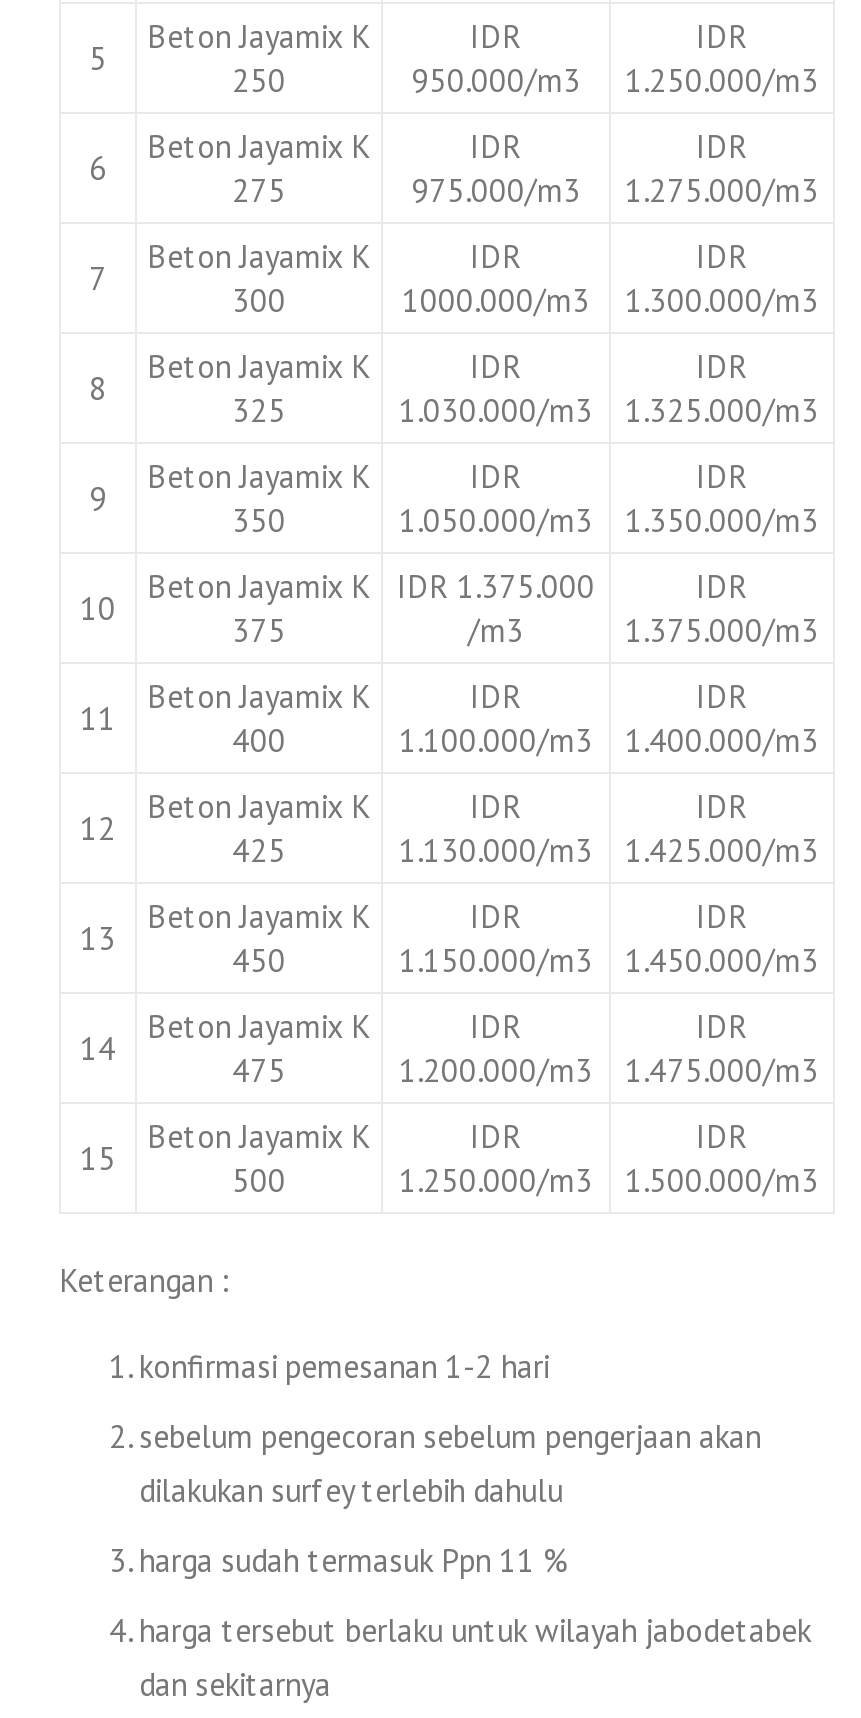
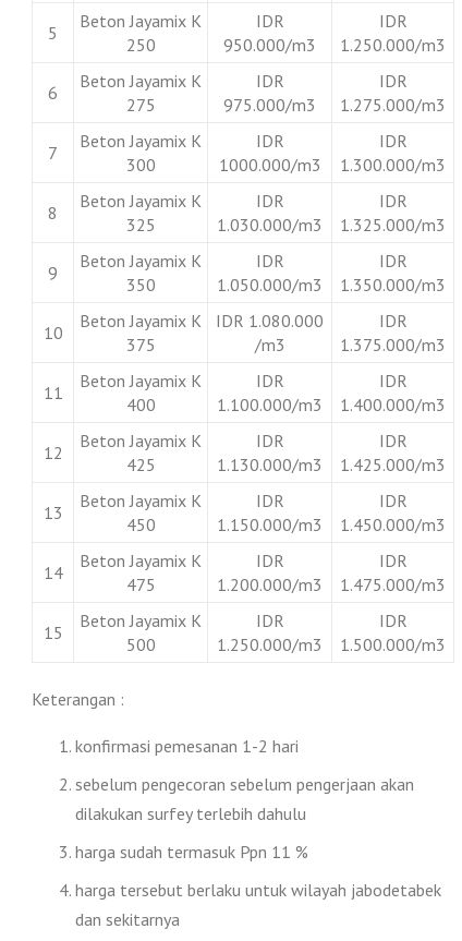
- Beton Jayamix K IDR 1.375.000
+ Beton Jayamix K IDR 1.080.000
